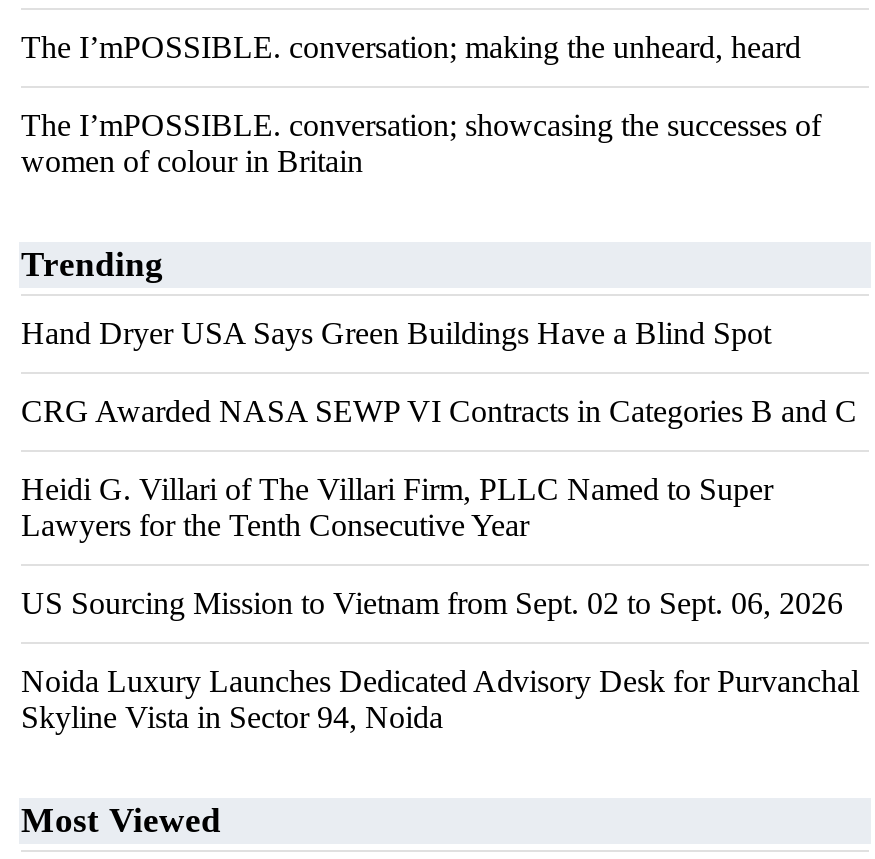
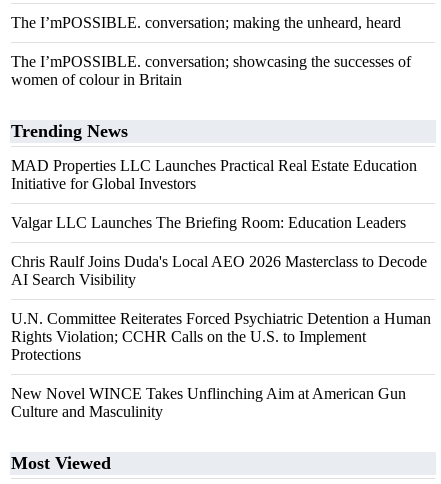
- Trending
+ Trending News

- Hand Dryer USA Says Green Buildings Have a Blind Spot
+ MAD Properties LLC Launches Practical Real Estate Education
+ Initiative for Global Investors

- CRG Awarded NASA SEWP VI Contracts in Categories B and C
+ Valgar LLC Launches The Briefing Room: Education Leaders

- Heidi G. Villari of The Villari Firm, PLLC Named to Super
- Lawyers for the Tenth Consecutive Year
+ Chris Raulf Joins Duda's Local AEO 2026 Masterclass to Decode
+ AI Search Visibility

- US Sourcing Mission to Vietnam from Sept. 02 to Sept. 06, 2026
+ U.N. Committee Reiterates Forced Psychiatric Detention a Human
+ Rights Violation; CCHR Calls on the U.S. to Implement
+ Protections

- Noida Luxury Launches Dedicated Advisory Desk for Purvanchal
- Skyline Vista in Sector 94, Noida
+ New Novel WINCE Takes Unflinching Aim at American Gun
+ Culture and Masculinity
